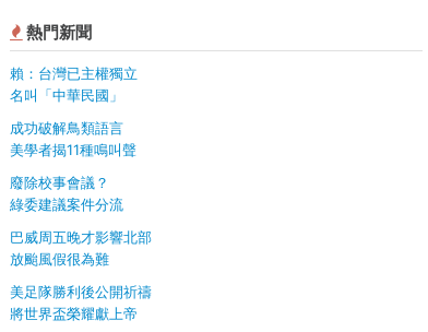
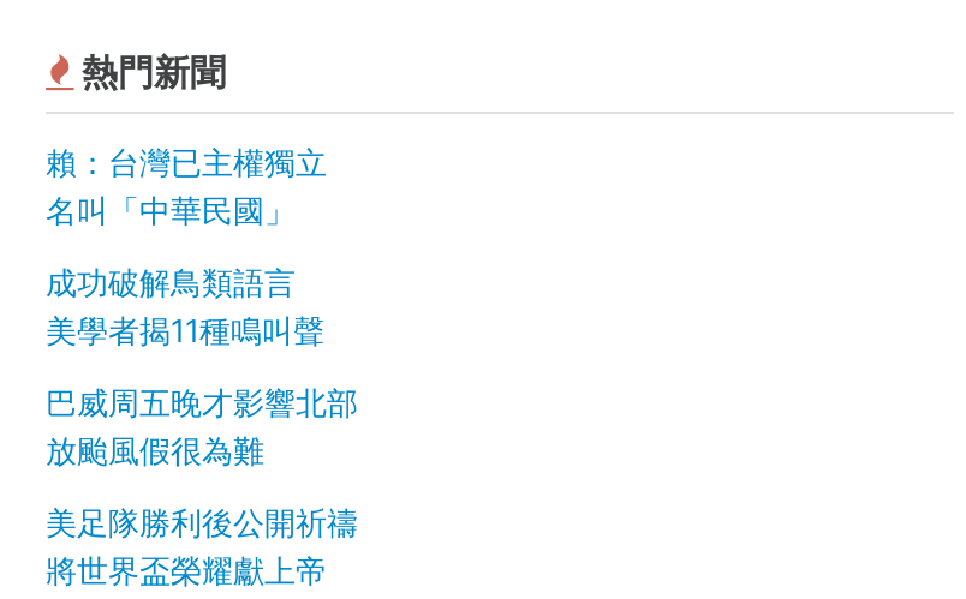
- 廢除校事會議？
- 綠委建議案件分流
